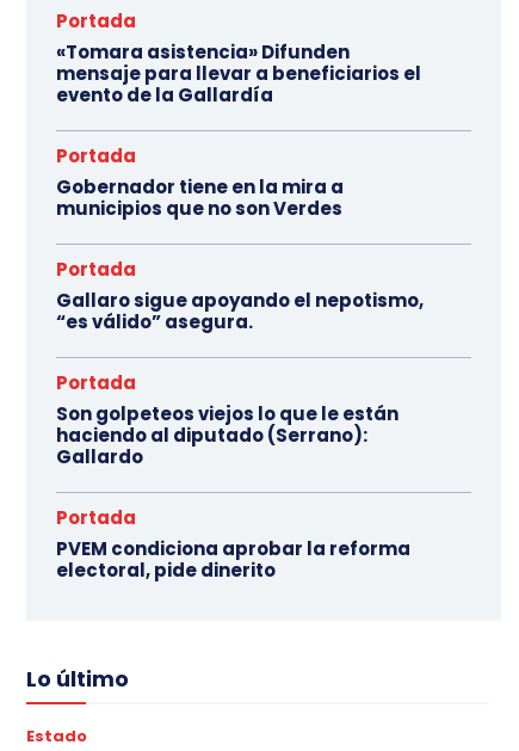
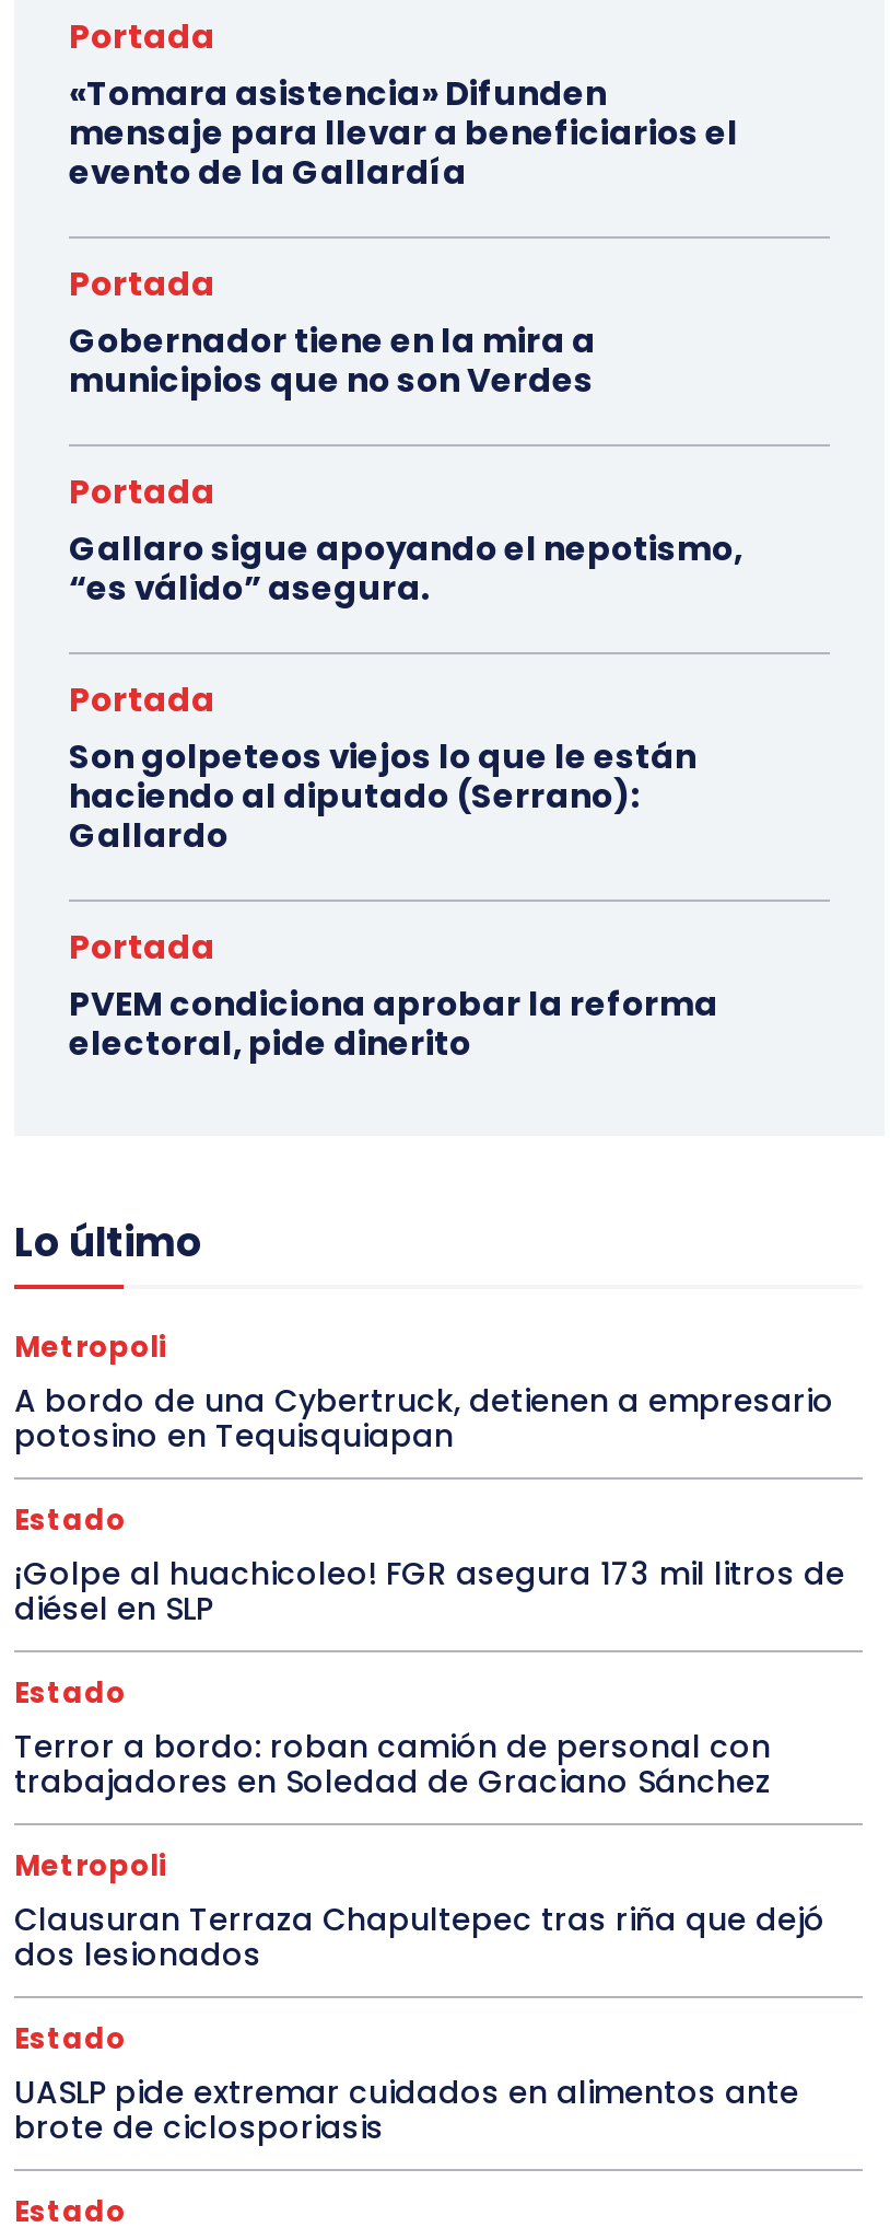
+ Metropoli
+ A bordo de una Cybertruck, detienen a empresario
+ potosino en Tequisquiapan
+ Estado
+ ¡Golpe al huachicoleo! FGR asegura 173 mil litros de
+ diésel en SLP
+ Estado
+ Terror a bordo: roban camión de personal con
+ trabajadores en Soledad de Graciano Sánchez
+ Metropoli
+ Clausuran Terraza Chapultepec tras riña que dejó
+ dos lesionados
+ Estado
+ UASLP pide extremar cuidados en alimentos ante
+ brote de ciclosporiasis
